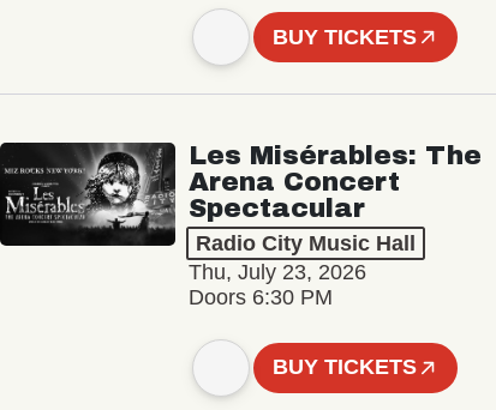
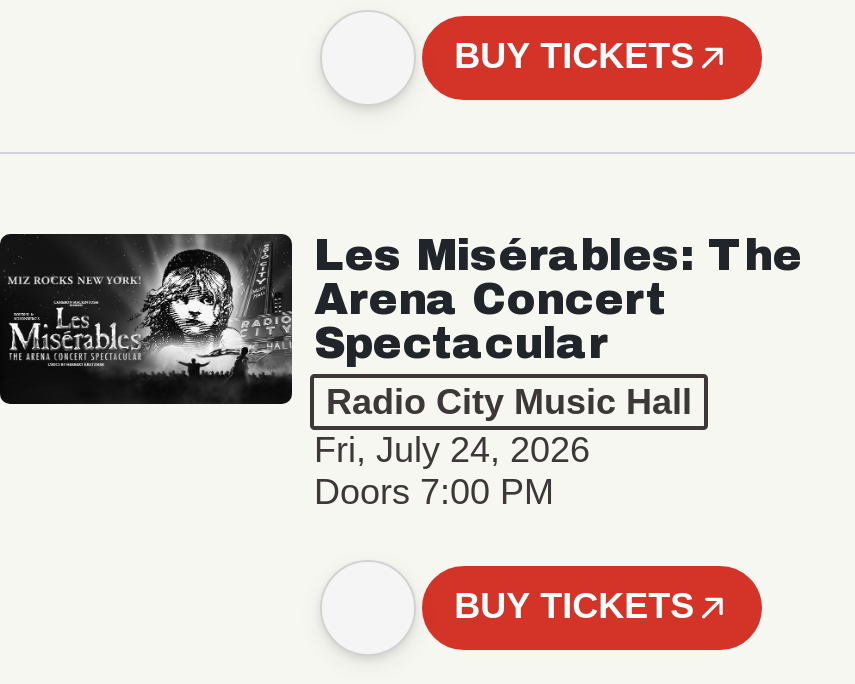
- Thu, July 23, 2026
+ Fri, July 24, 2026

- Doors 6:30 PM
+ Doors 7:00 PM
